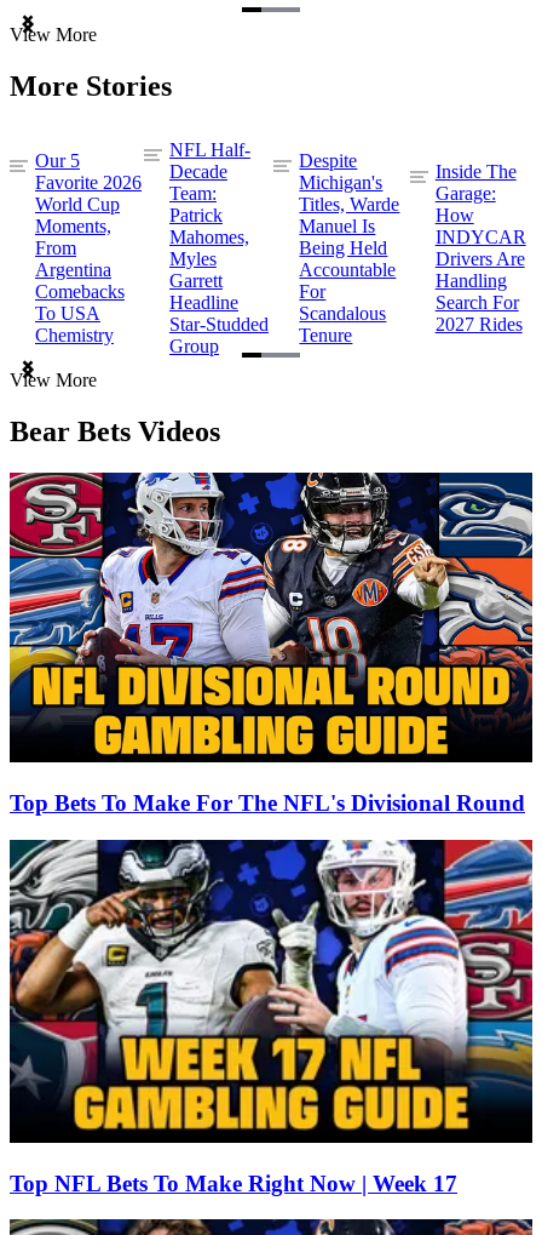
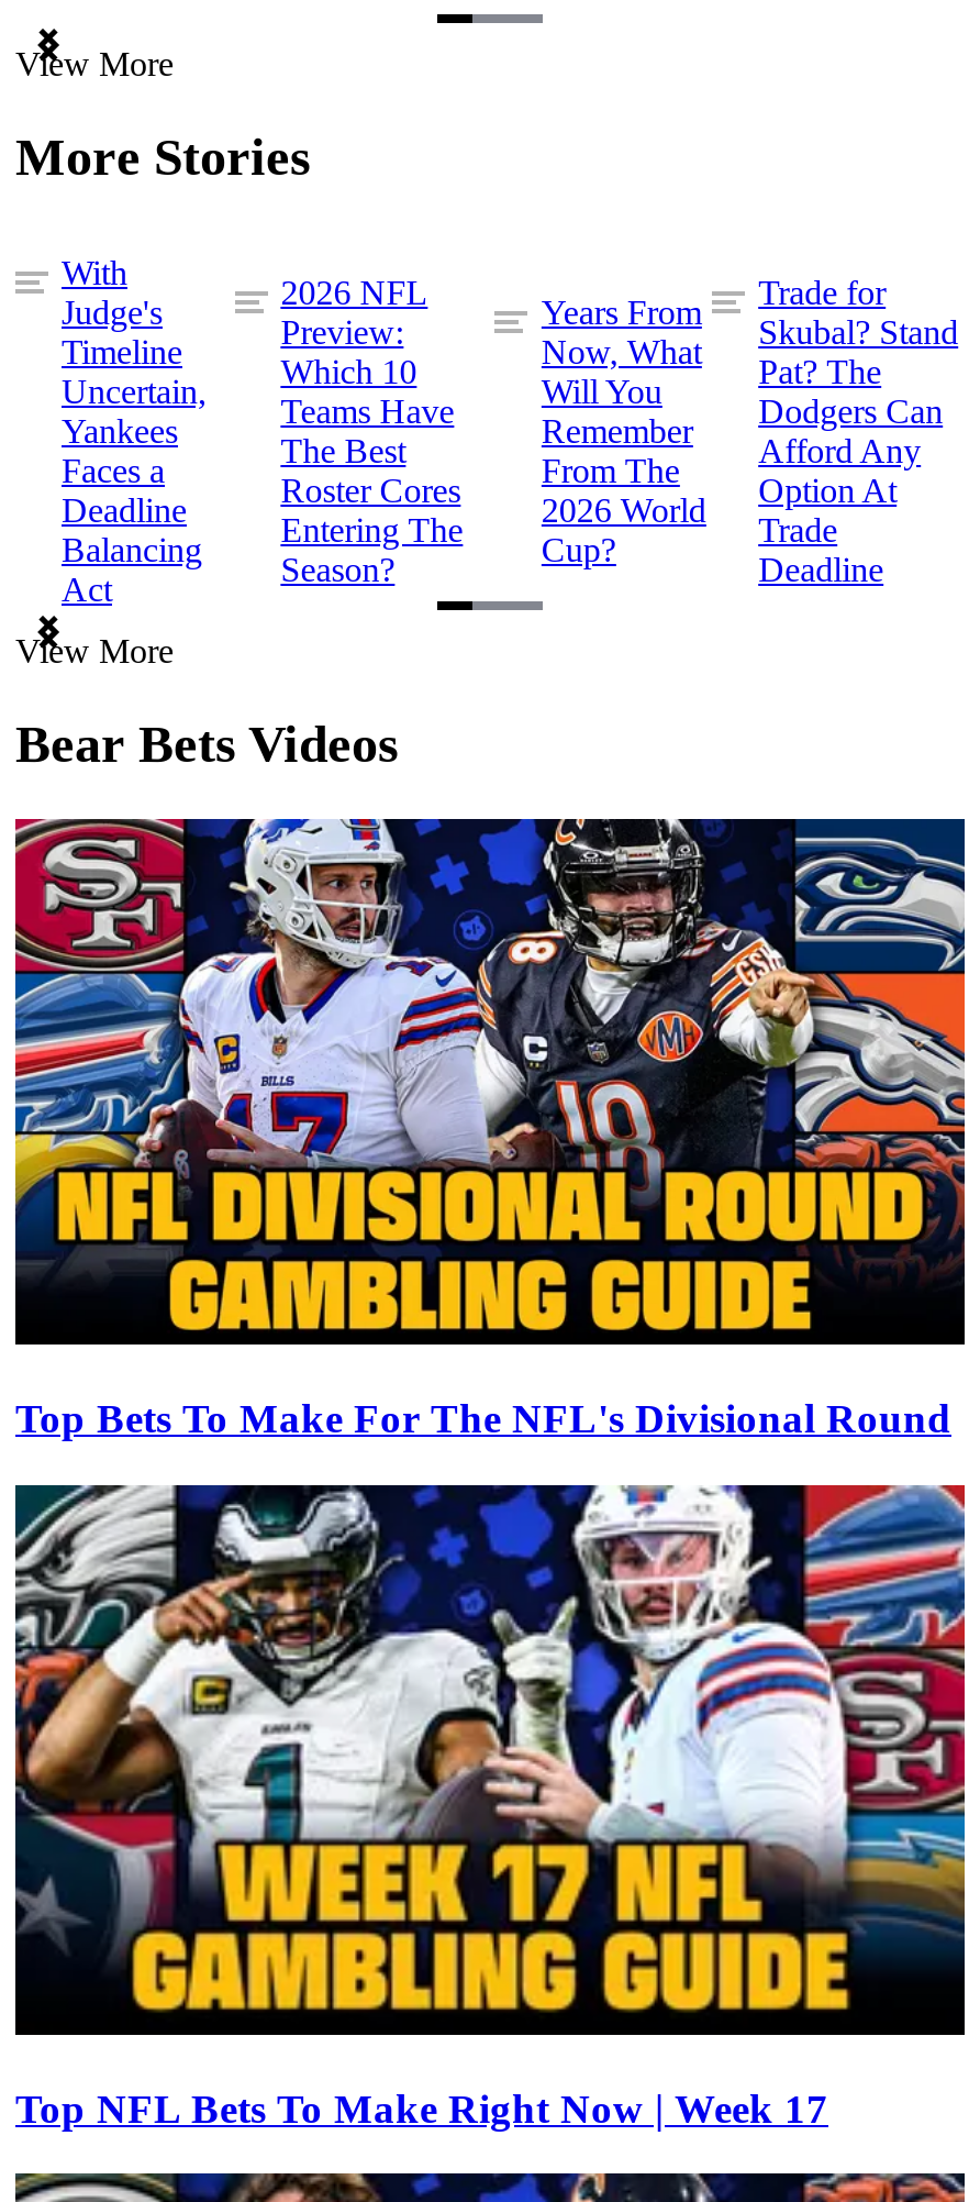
- NFL Half-
- Decade
- Team:
- Patrick
- Mahomes,
- Myles
- Garrett
- Headline
- Star-Studded
- Group
+ 2026 NFL
+ Preview:
+ Which 10
+ Teams Have
+ The Best
+ Roster Cores
+ Entering The
+ Season?

- Our 5
- Favorite 2026
- World Cup
- Moments,
- From
- Argentina
- Comebacks
- To USA
- Chemistry
+ With
+ Judge's
+ Timeline
+ Uncertain,
+ Yankees
+ Faces a
+ Deadline
+ Balancing
+ Act

- Despite
- Michigan's
- Titles, Warde
- Manuel Is
- Being Held
- Accountable
- For
- Scandalous
- Tenure
+ Years From
+ Now, What
+ Will You
+ Remember
+ From The
+ 2026 World
+ Cup?

- Inside The
- Garage:
- How
- INDYCAR
- Drivers Are
- Handling
- Search For
- 2027 Rides
+ Trade for
+ Skubal? Stand
+ Pat? The
+ Dodgers Can
+ Afford Any
+ Option At
+ Trade
+ Deadline
